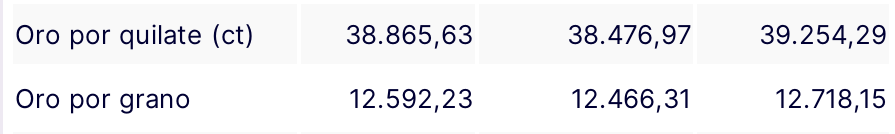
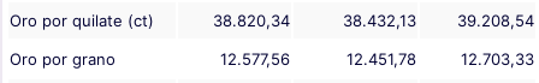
- 38.865,63
+ 38.820,34

- 38.476,97
+ 38.432,13

- 39.254,29
+ 39.208,54

- 12.592,23
+ 12.577,56

- 12.466,31
+ 12.451,78

- 12.718,15
+ 12.703,33
